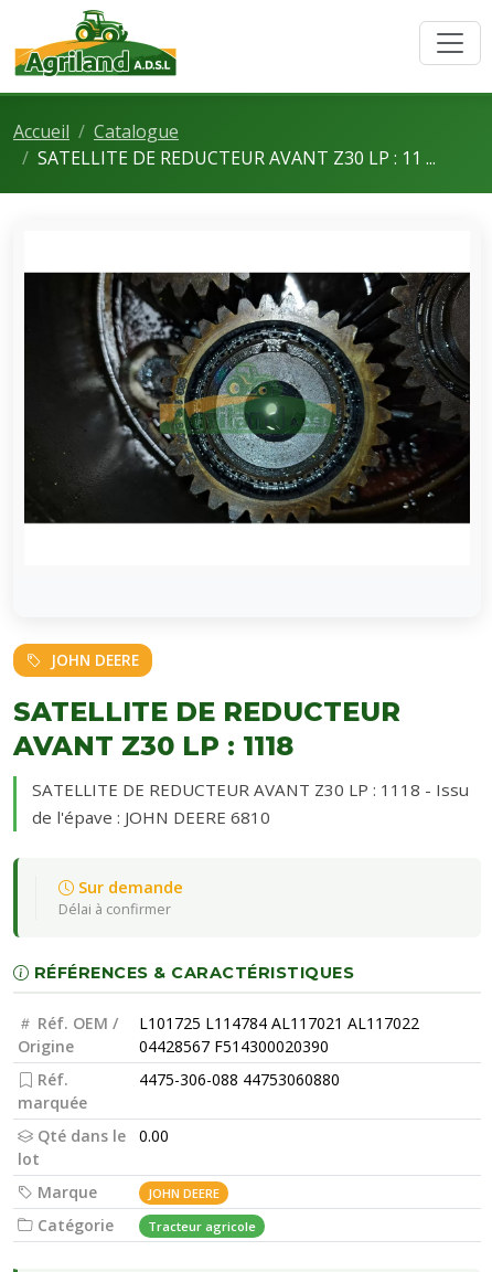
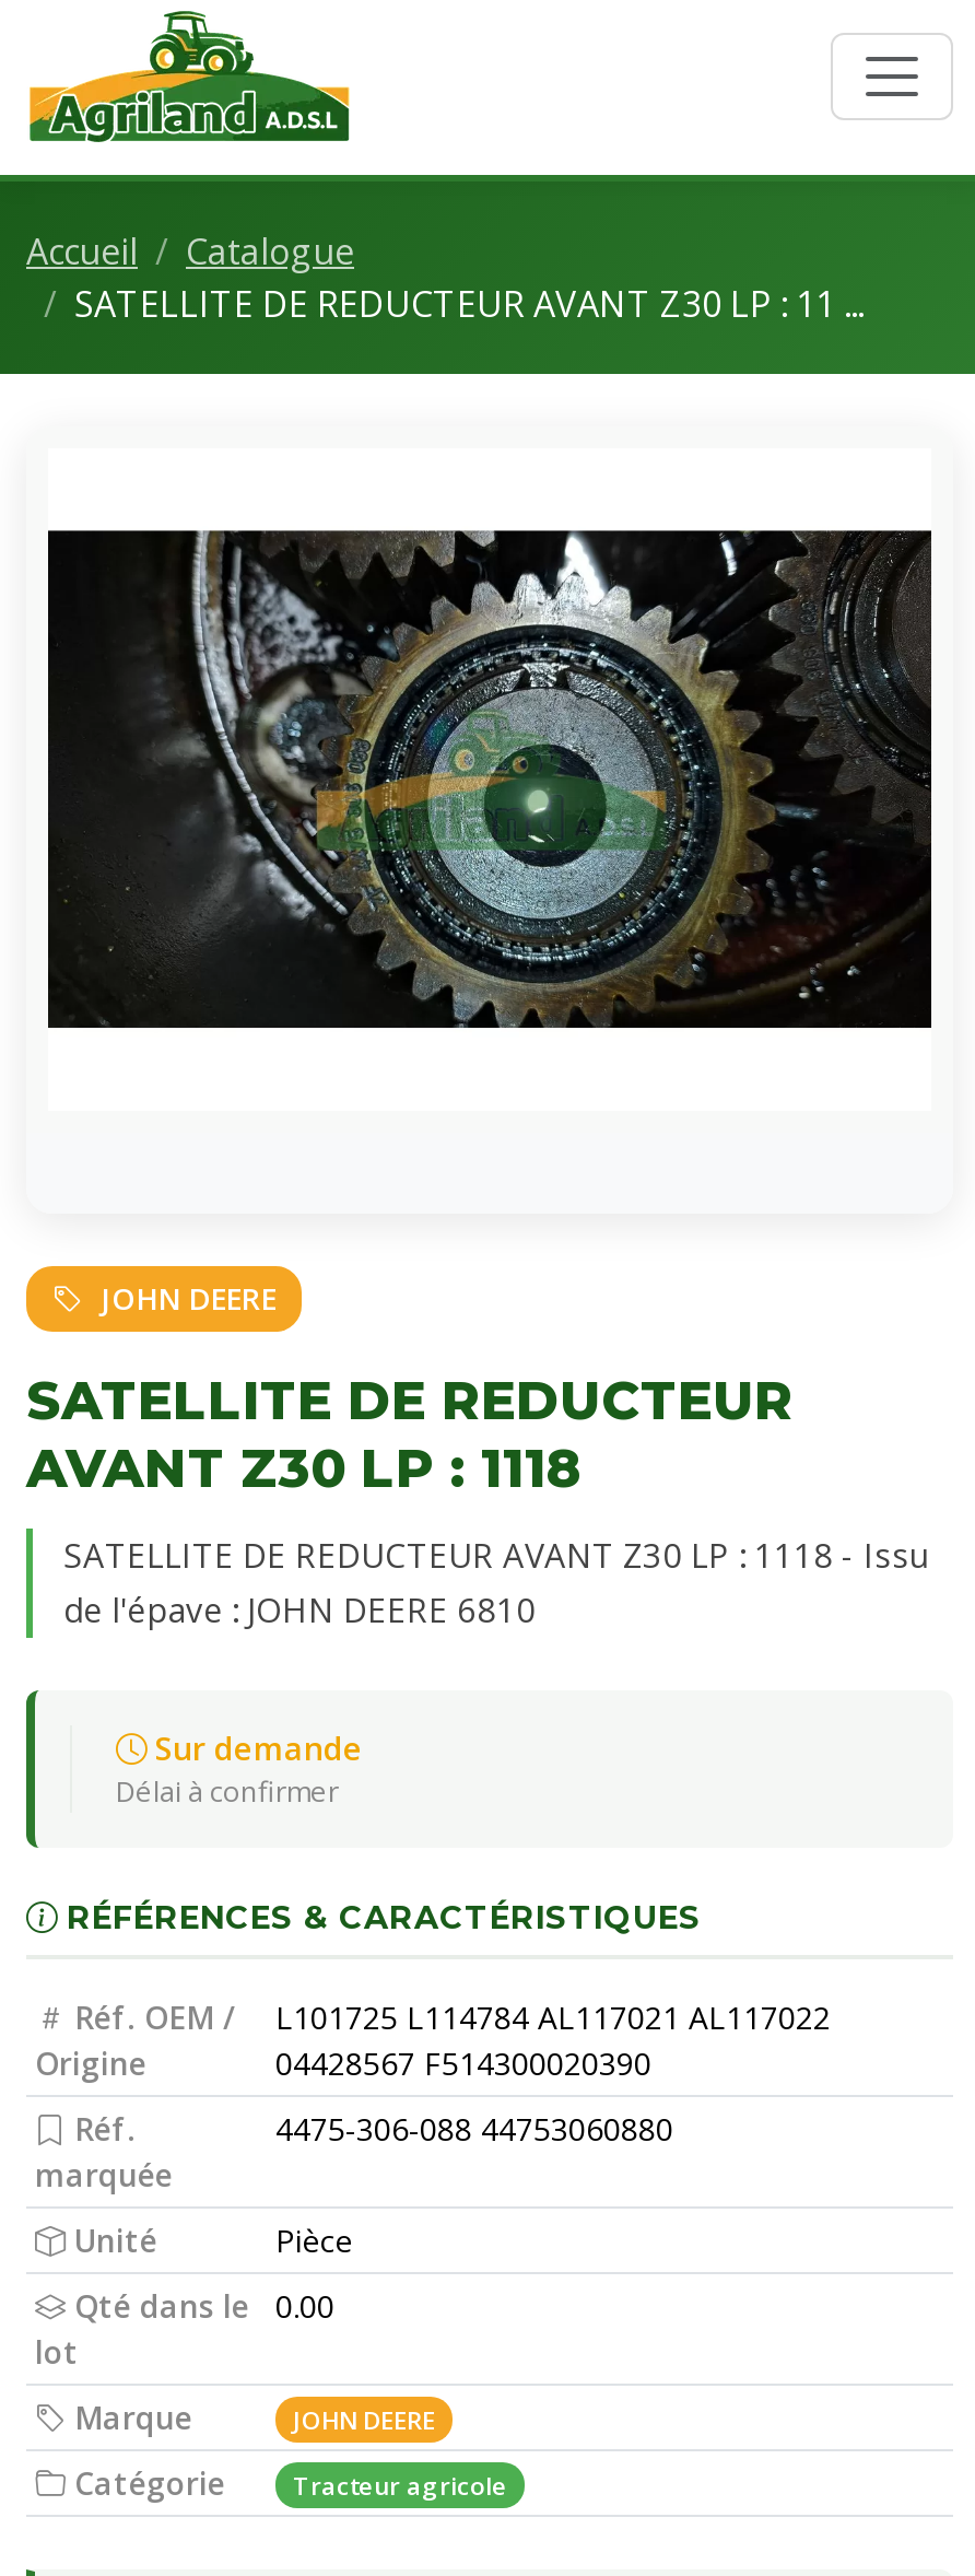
+ Unité
+ Pièce
